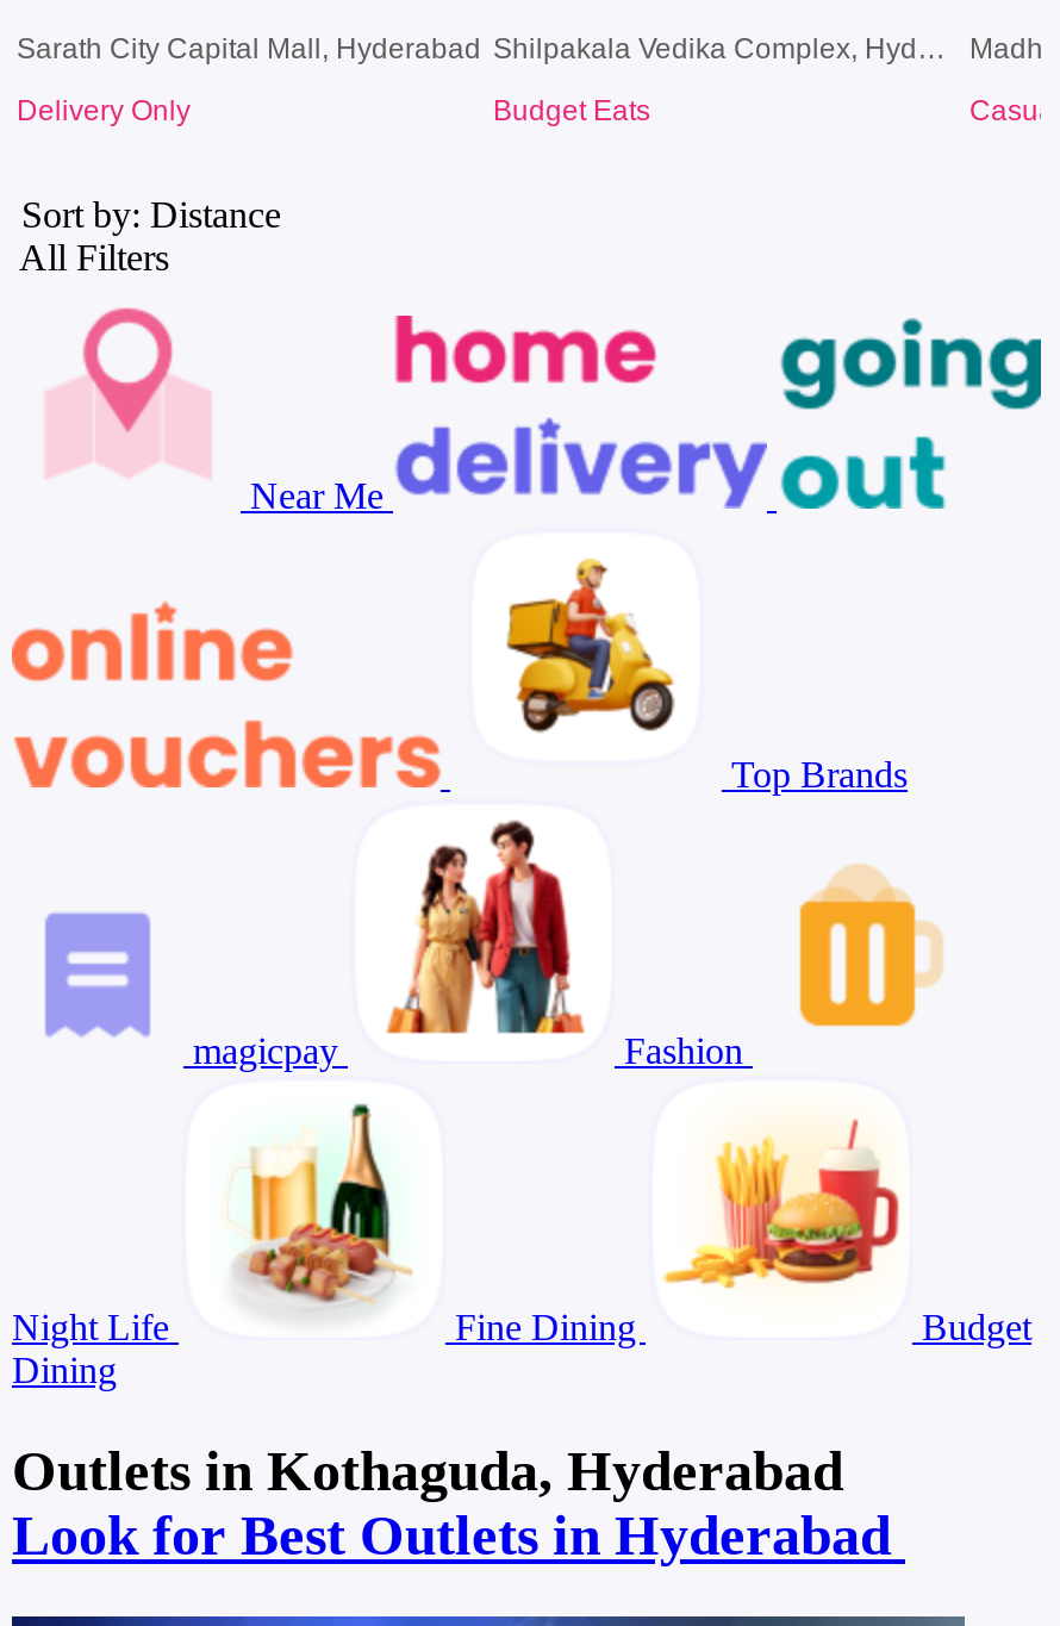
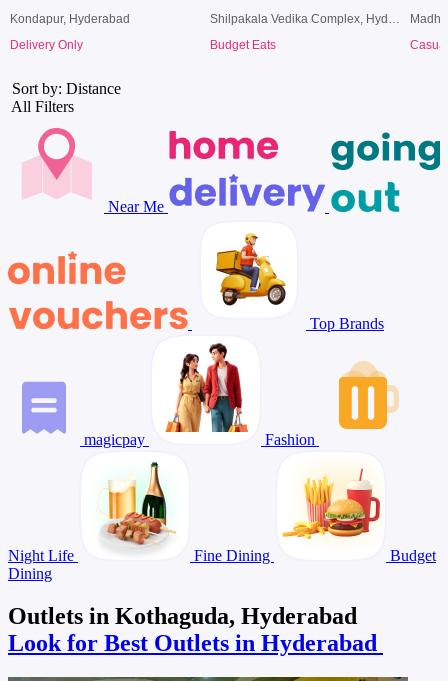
- Sarath City Capital Mall, Hyderabad
+ Kondapur, Hyderabad
